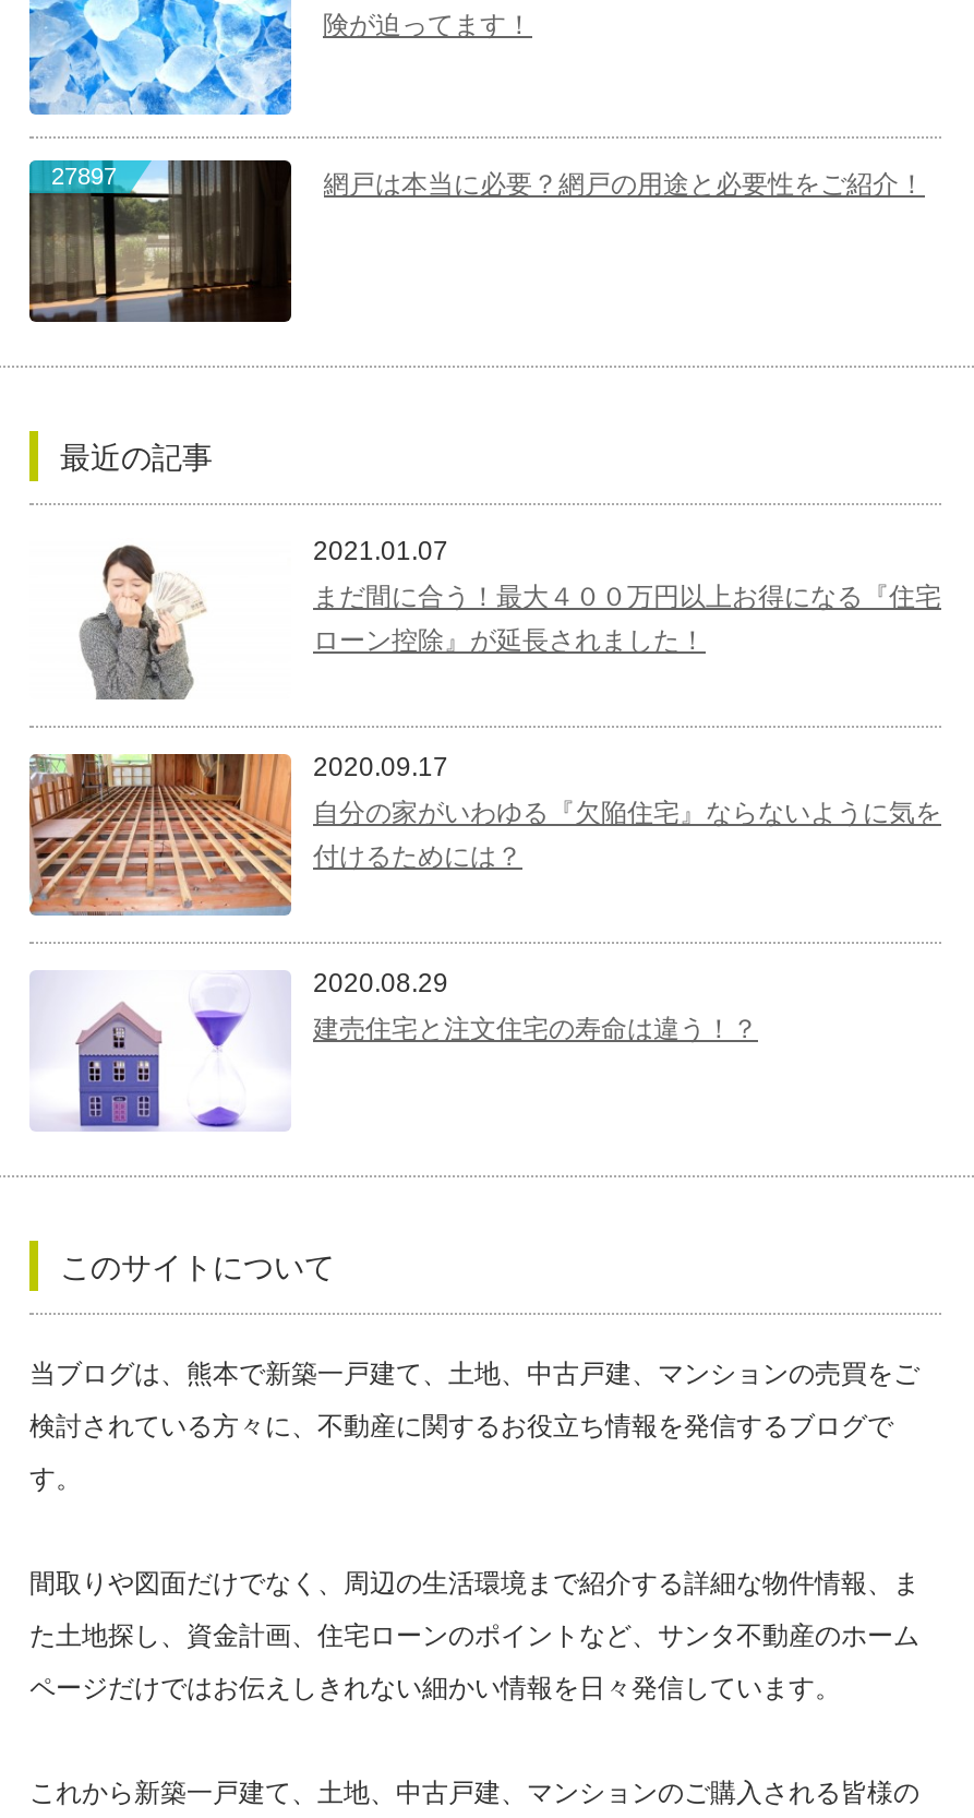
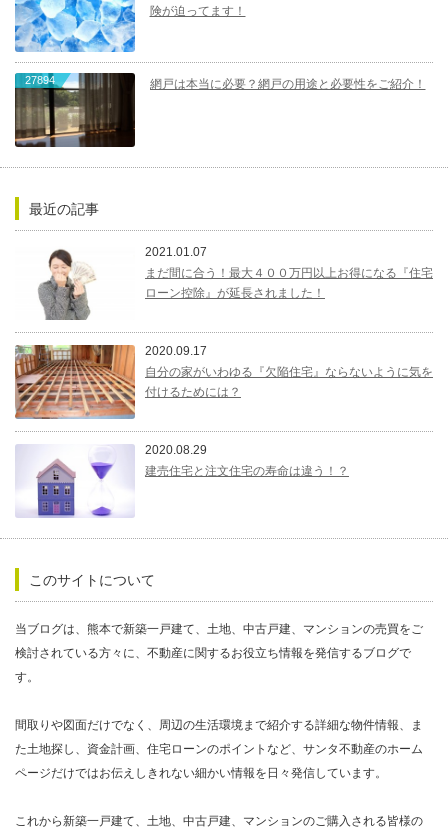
- 27897
+ 27894
